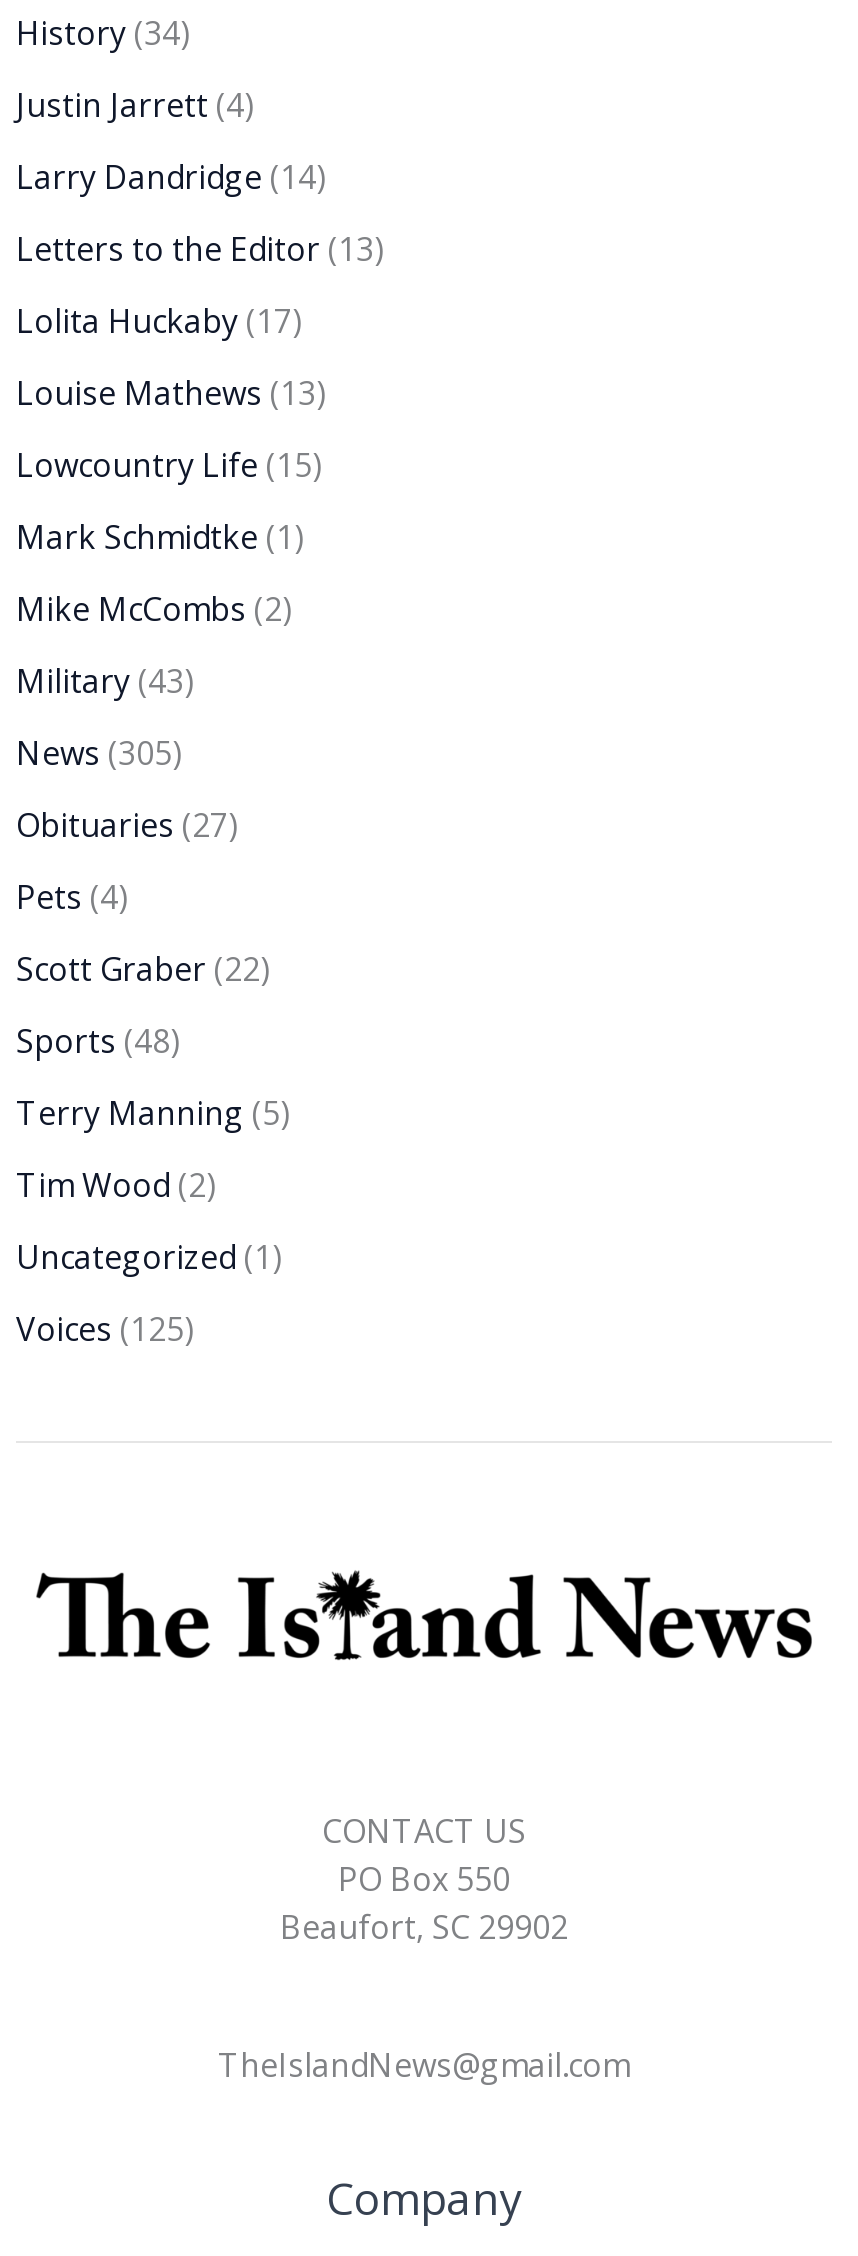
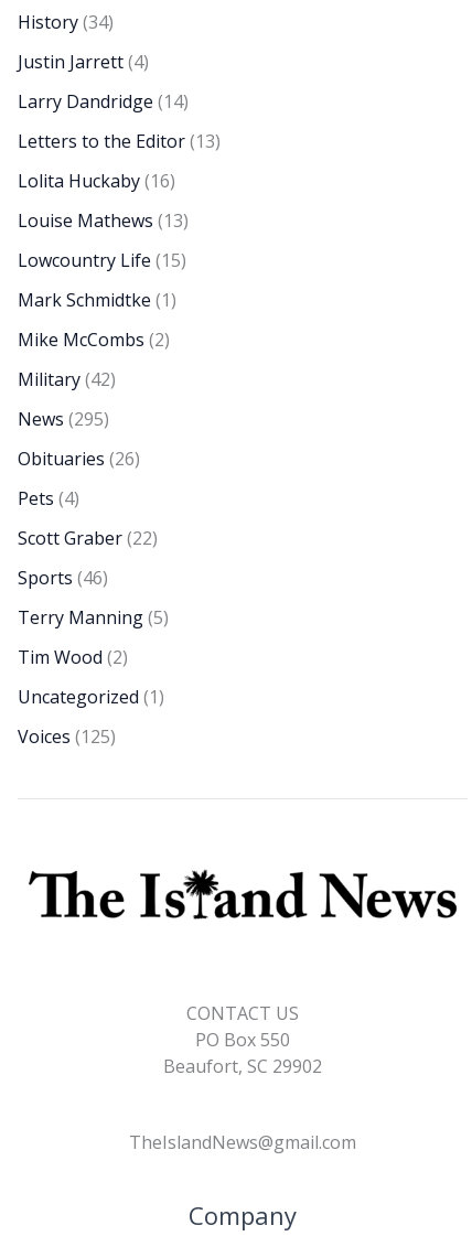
- Lolita Huckaby (17)
+ Lolita Huckaby (16)

- Military (43)
+ Military (42)

- News (305)
+ News (295)

- Obituaries (27)
+ Obituaries (26)

- Sports (48)
+ Sports (46)
